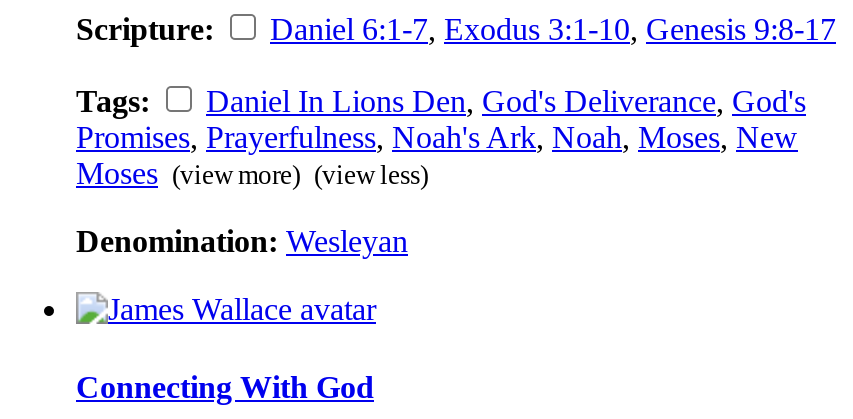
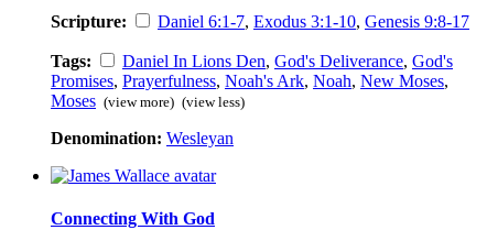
- Promises, Prayerfulness, Noah's Ark, Noah, Moses, New
+ Promises, Prayerfulness, Noah's Ark, Noah, New Moses,
